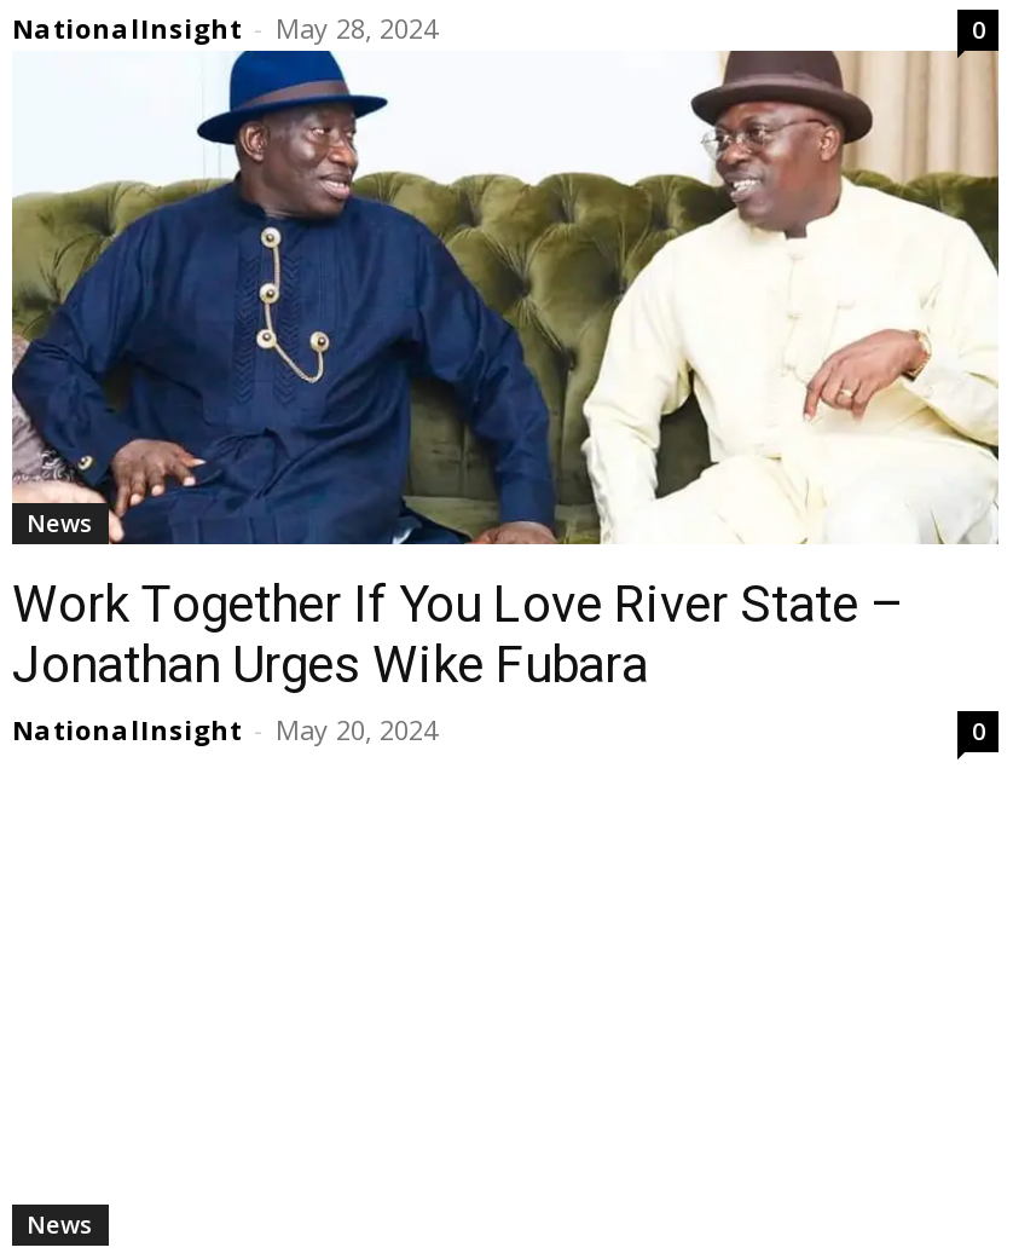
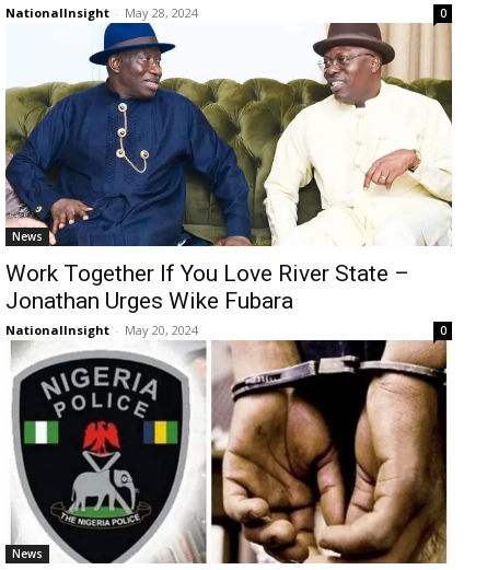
+ [image]
